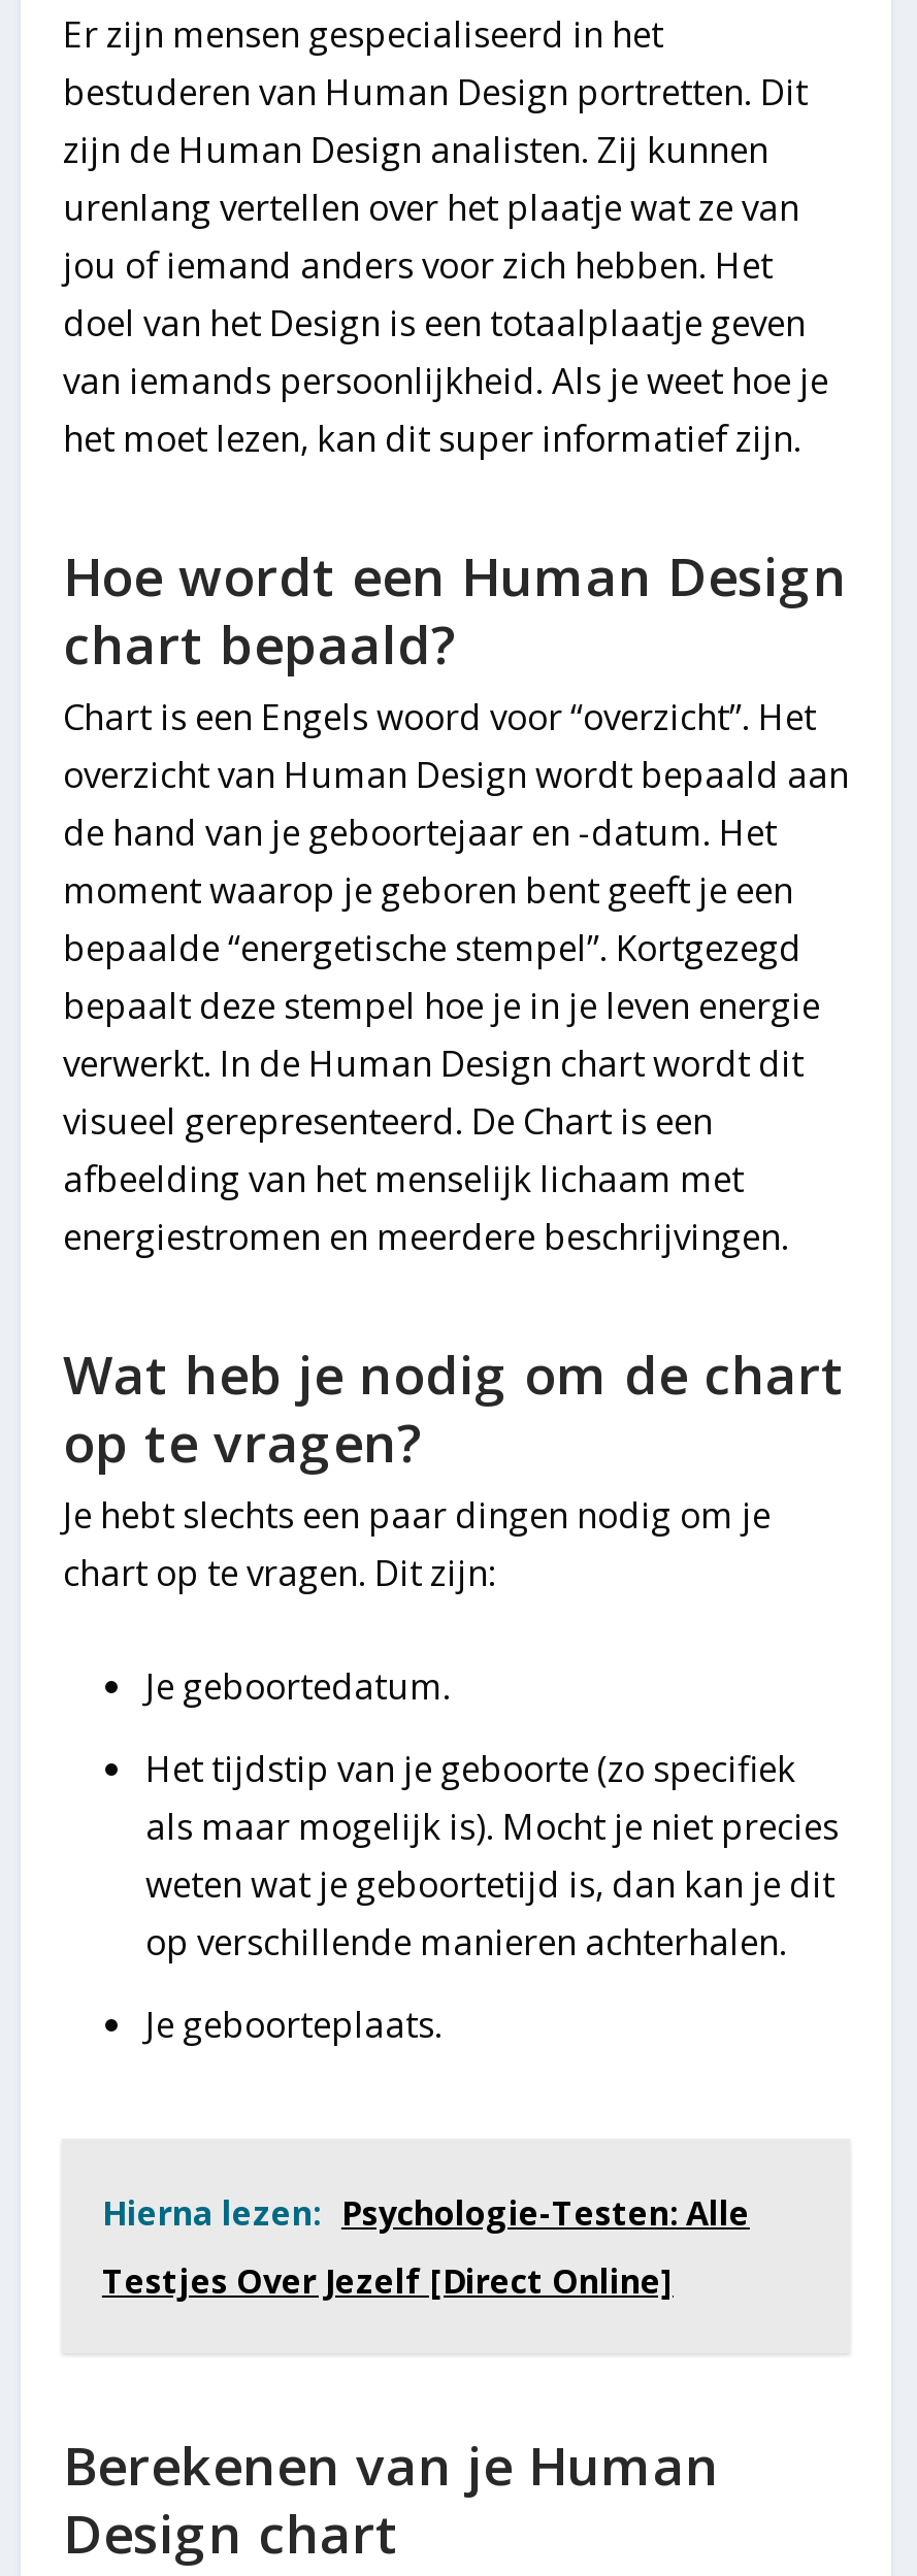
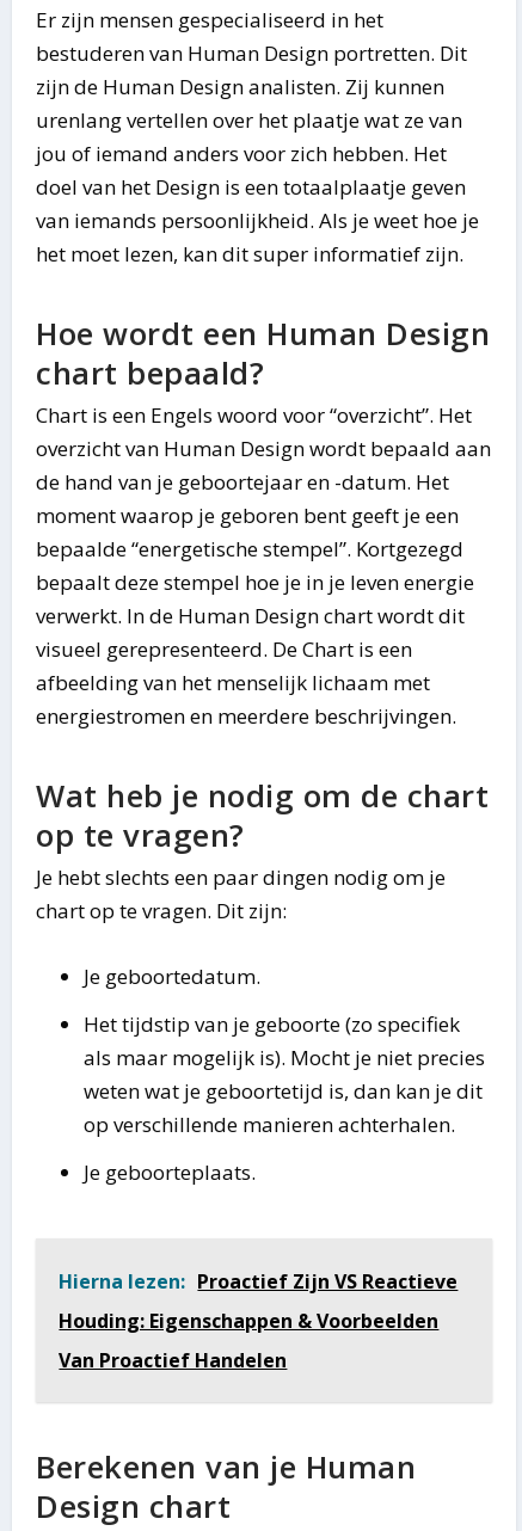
- Hierna lezen: Psychologie-Testen: Alle
- Testjes Over Jezelf [Direct Online]
+ Hierna lezen: Proactief Zijn VS Reactieve
+ Houding: Eigenschappen & Voorbeelden
+ Van Proactief Handelen
